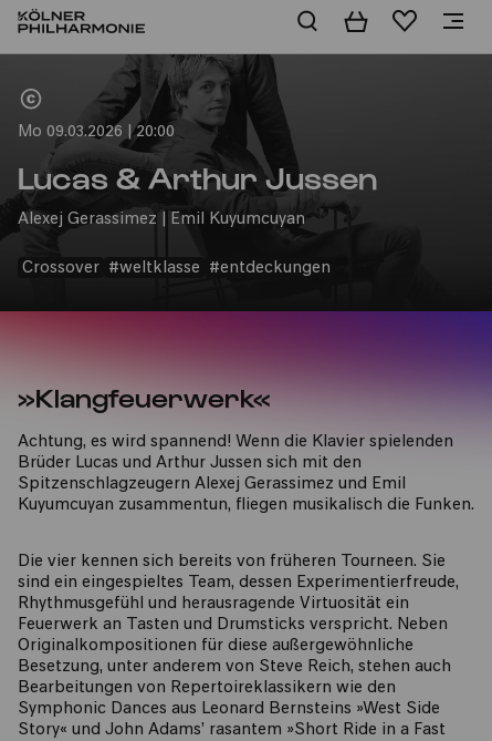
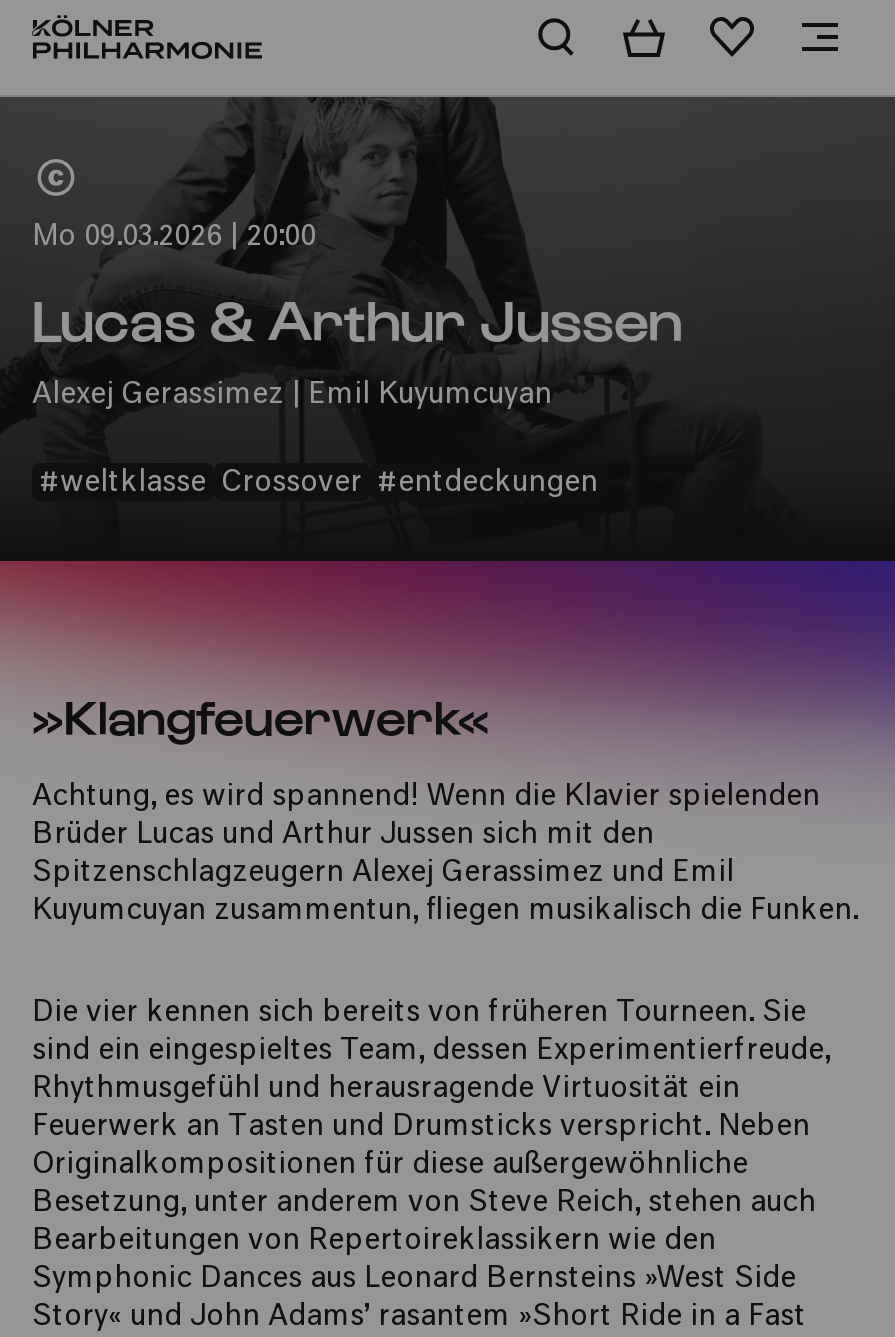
- Crossover #weltklasse #entdeckungen
+ #weltklasse Crossover #entdeckungen
